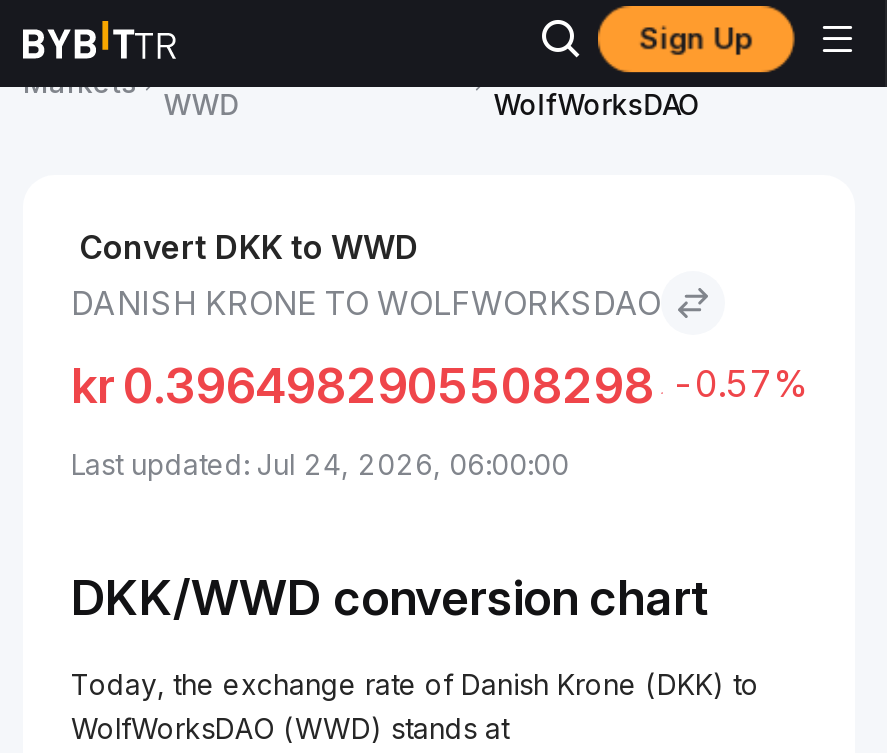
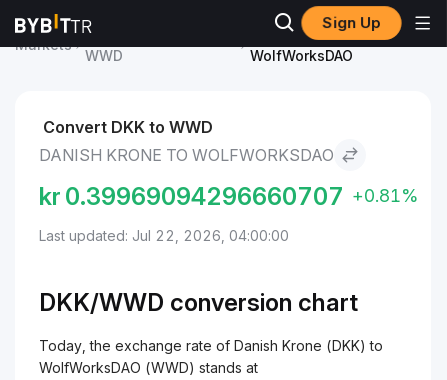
- kr 0.3964982905508298 -0.57%
+ kr 0.39969094296660707 +0.81%

- Last updated: Jul 24, 2026, 06:00:00
+ Last updated: Jul 22, 2026, 04:00:00
